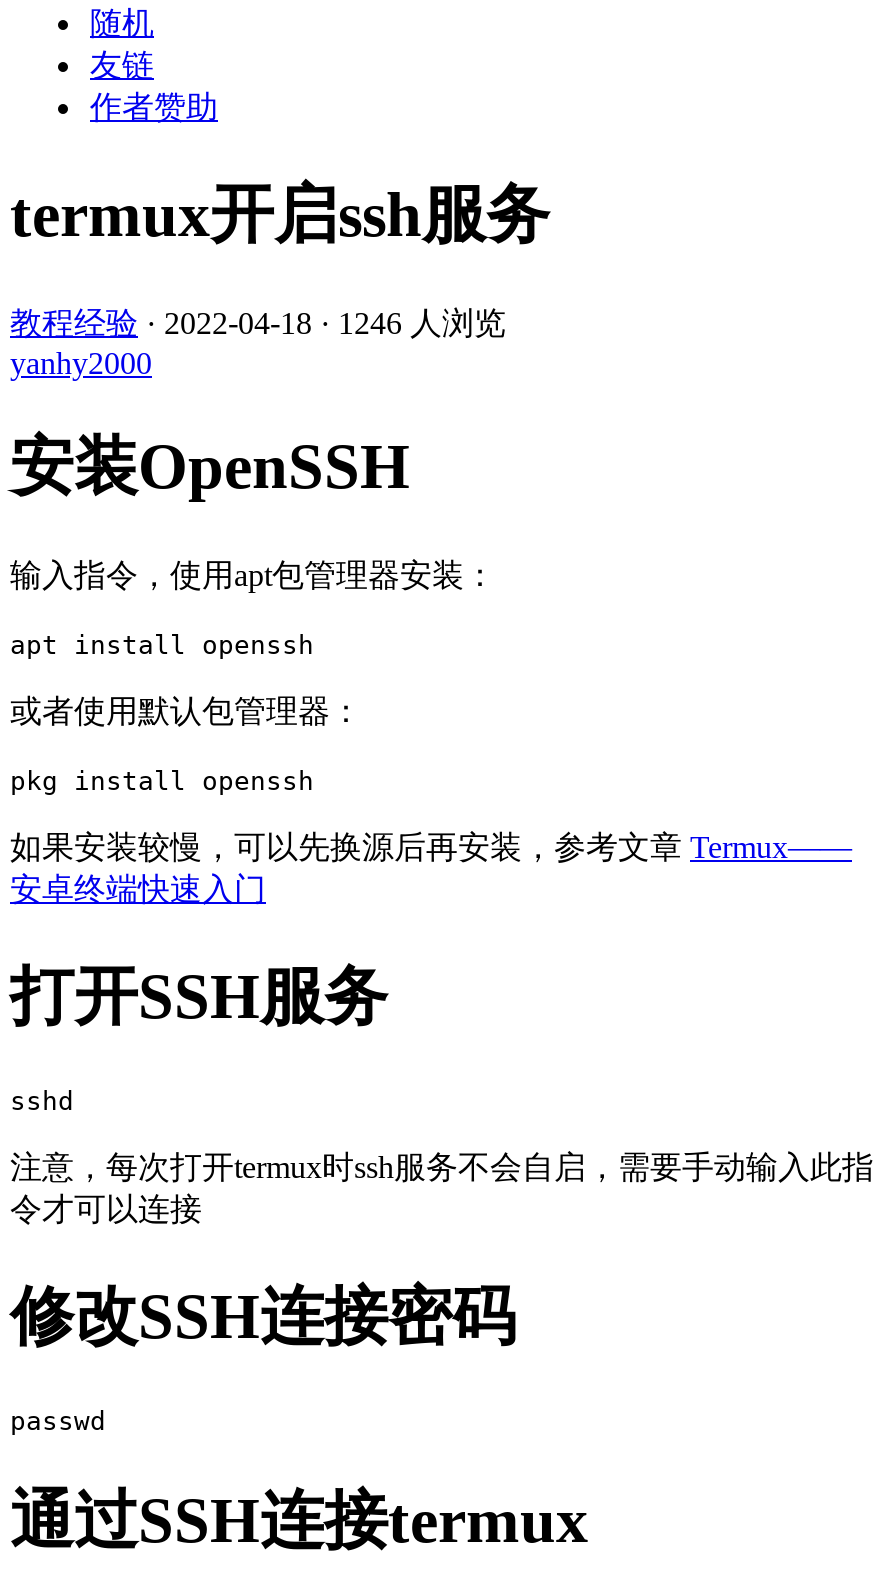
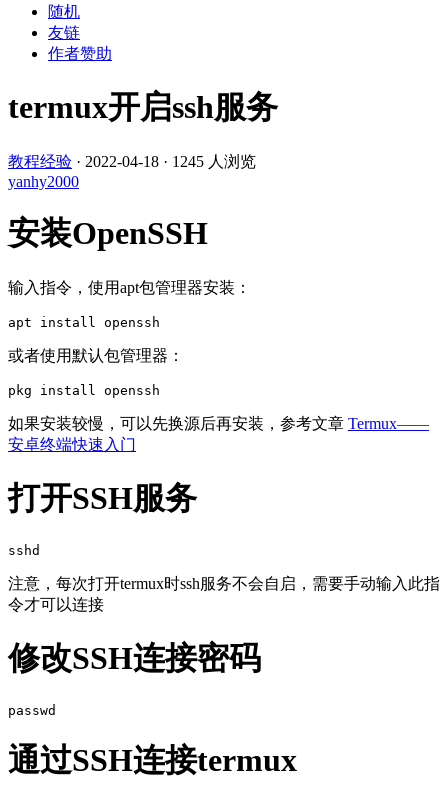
- 教程经验 · 2022-04-18 · 1246 人浏览
+ 教程经验 · 2022-04-18 · 1245 人浏览
